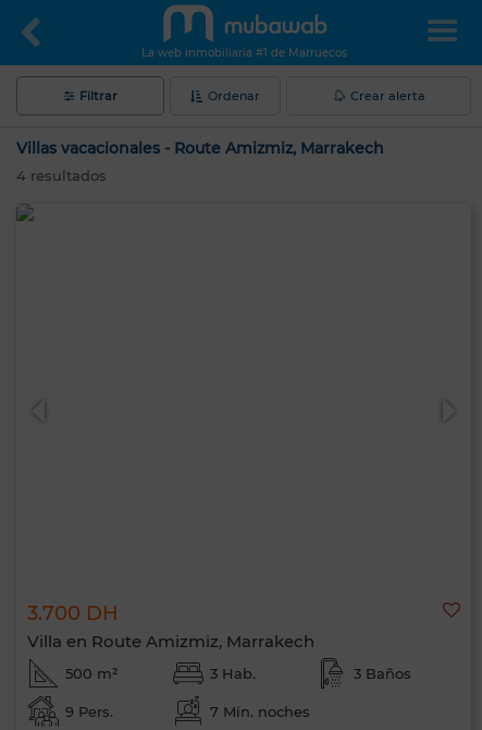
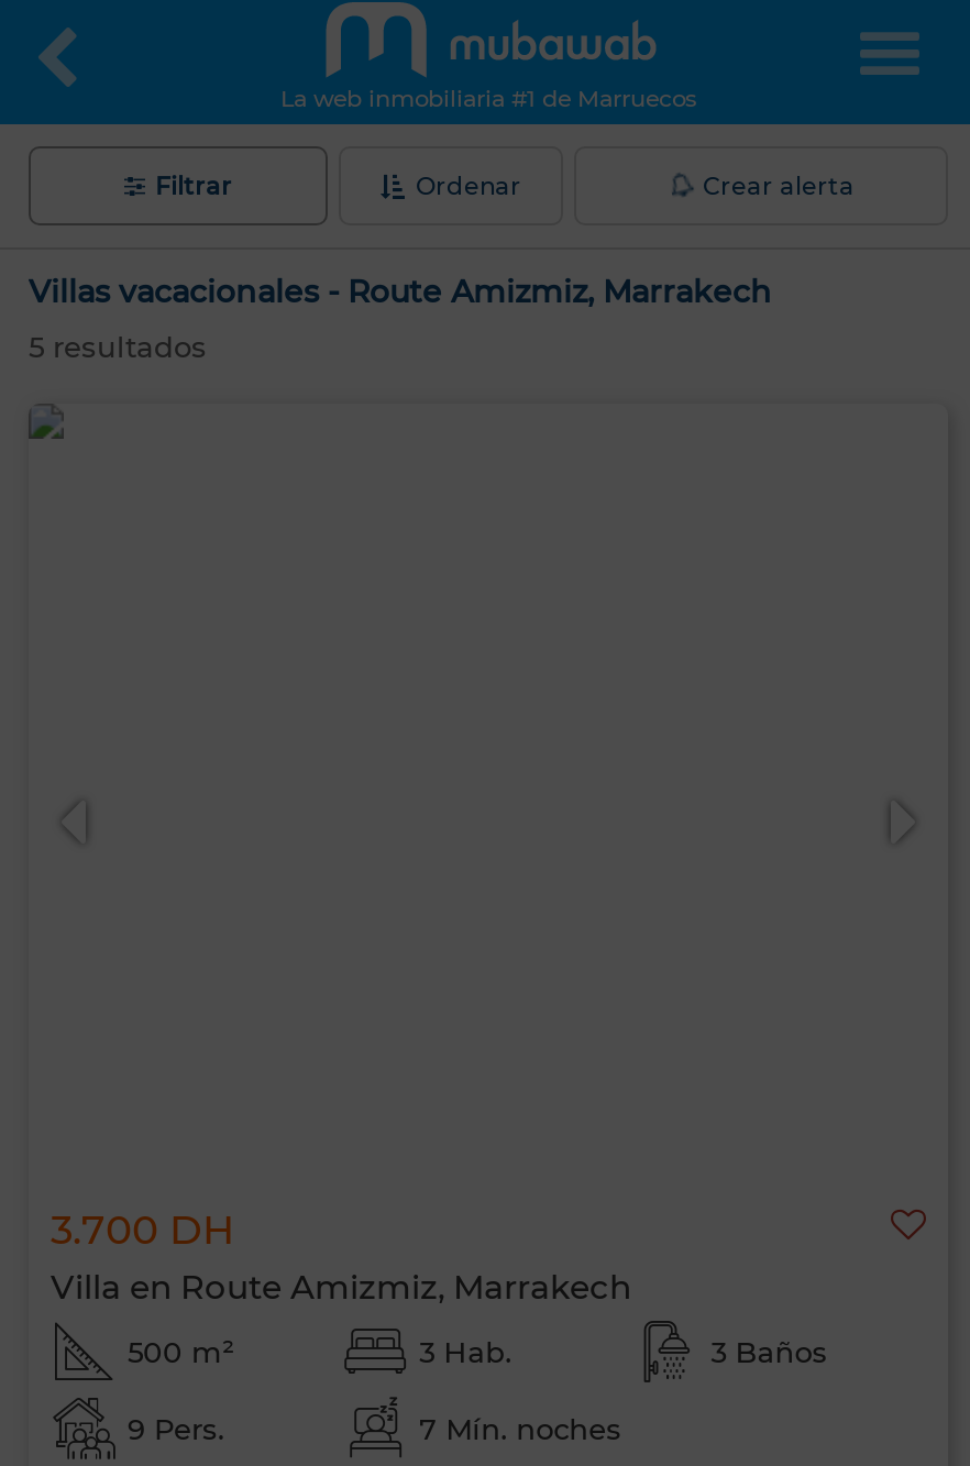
- 4 resultados
+ 5 resultados
